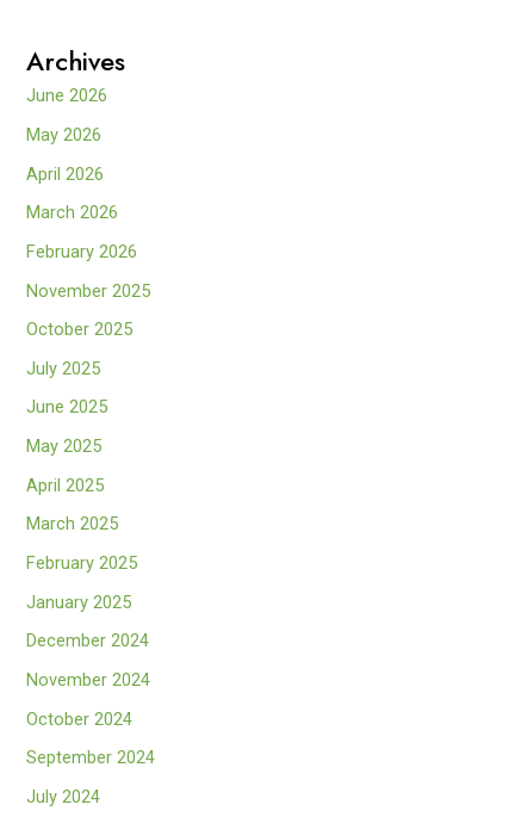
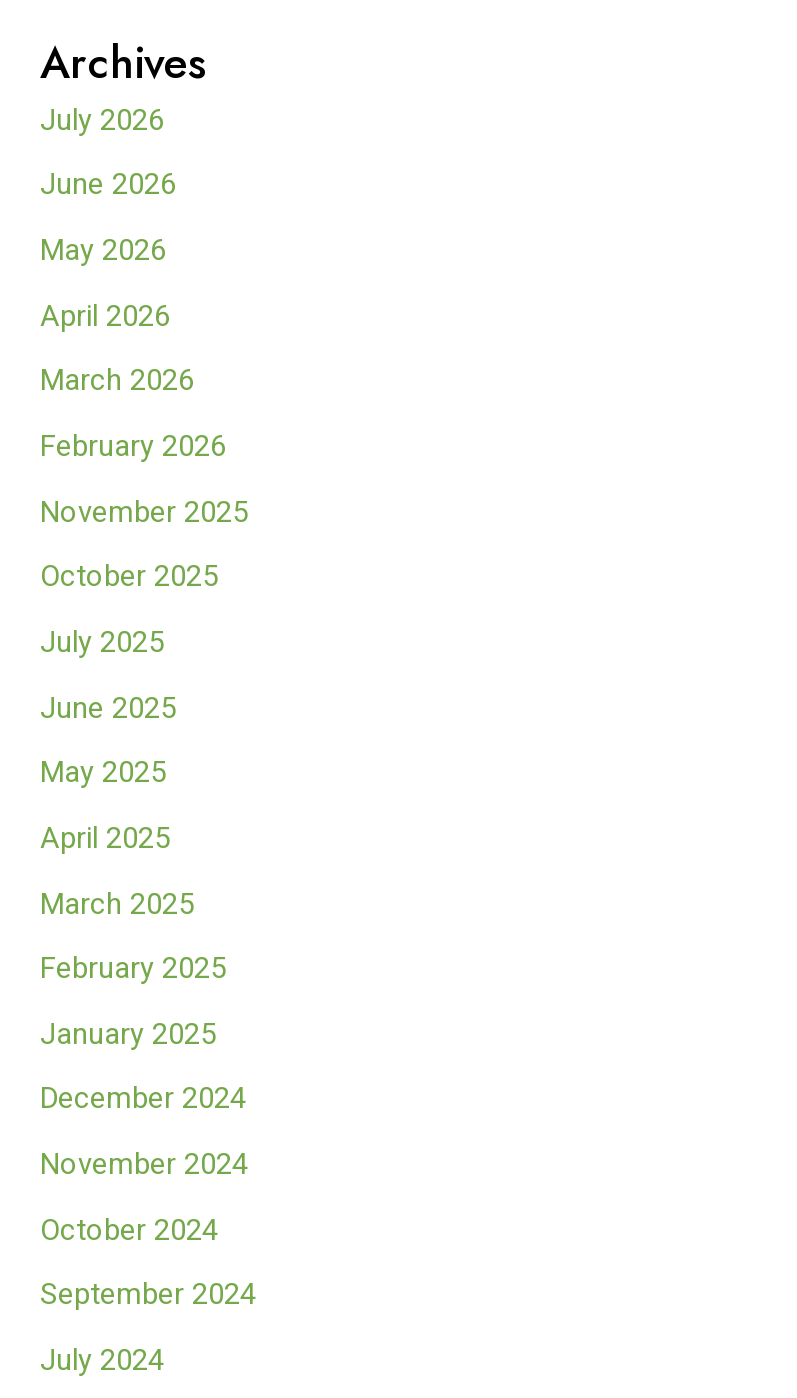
+ July 2026
